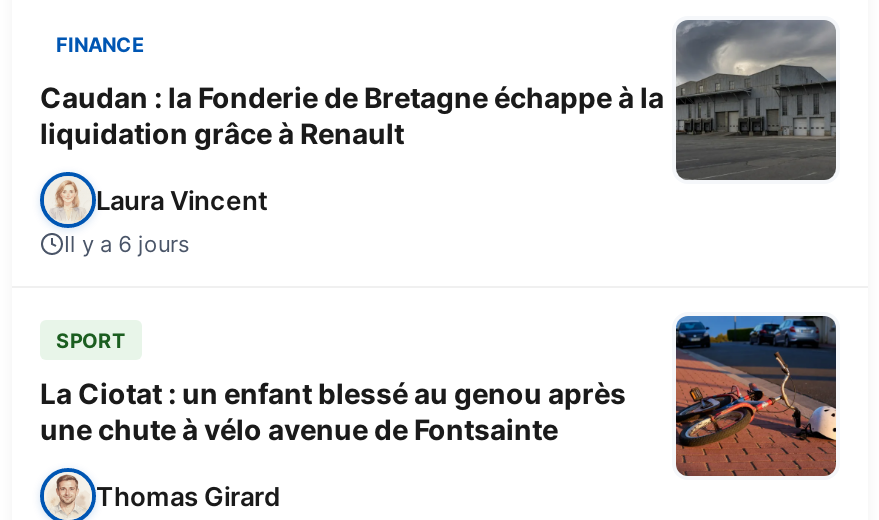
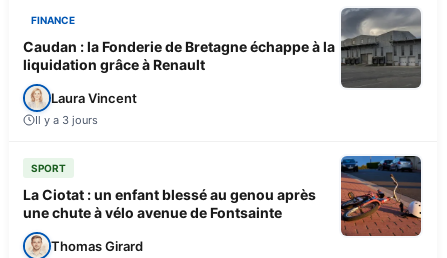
- Il y a 6 jours
+ Il y a 3 jours
